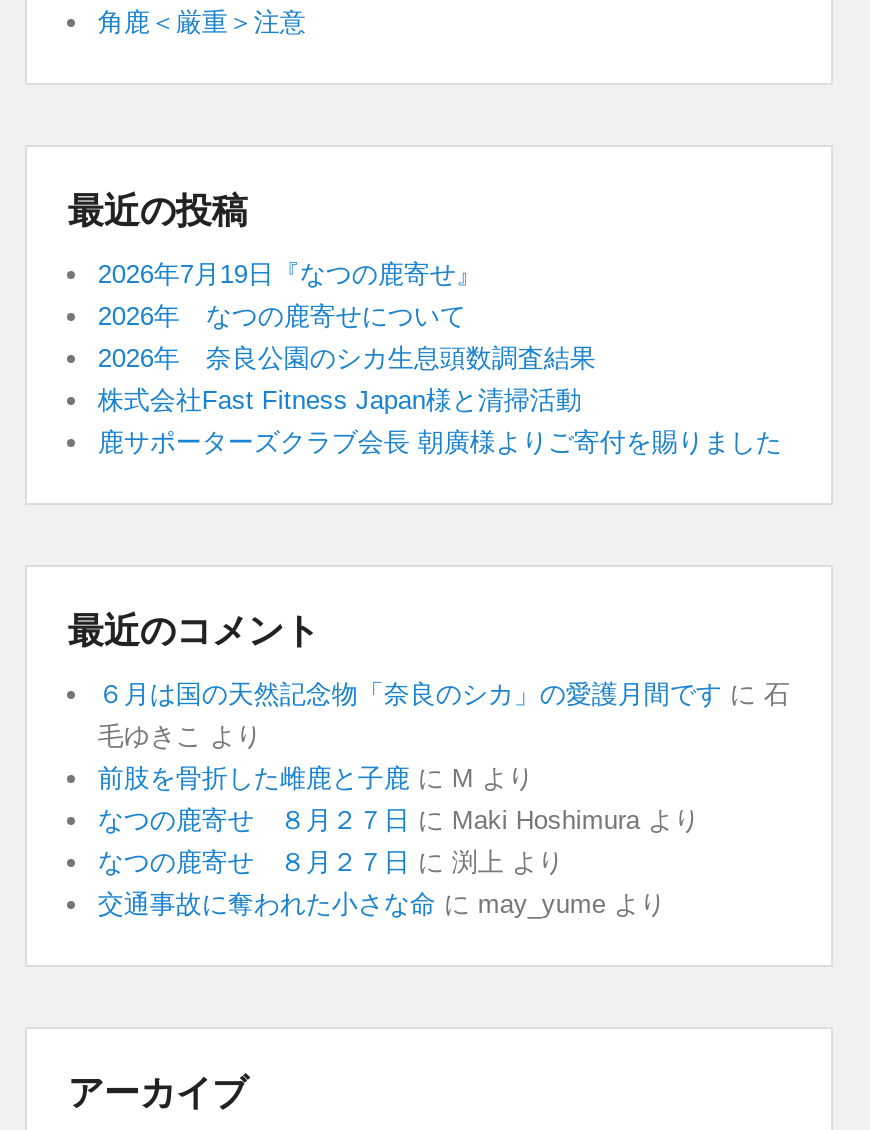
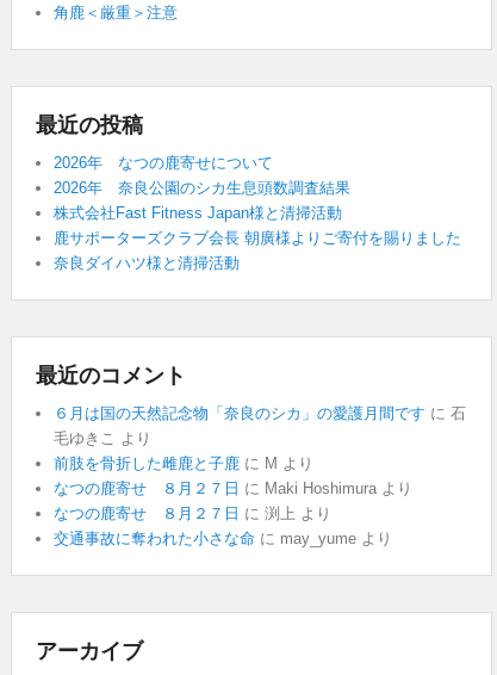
- 2026年7月19日『なつの鹿寄せ』

moved up: 2026年 なつの鹿寄せについて | 2026年 奈良公園のシカ生息頭数調査結果 | 株式会社Fast Fitness Japan様と清掃活動 | 鹿サポーターズクラブ会長 朝廣様よりご寄付を賜りました

+ 奈良ダイハツ様と清掃活動
